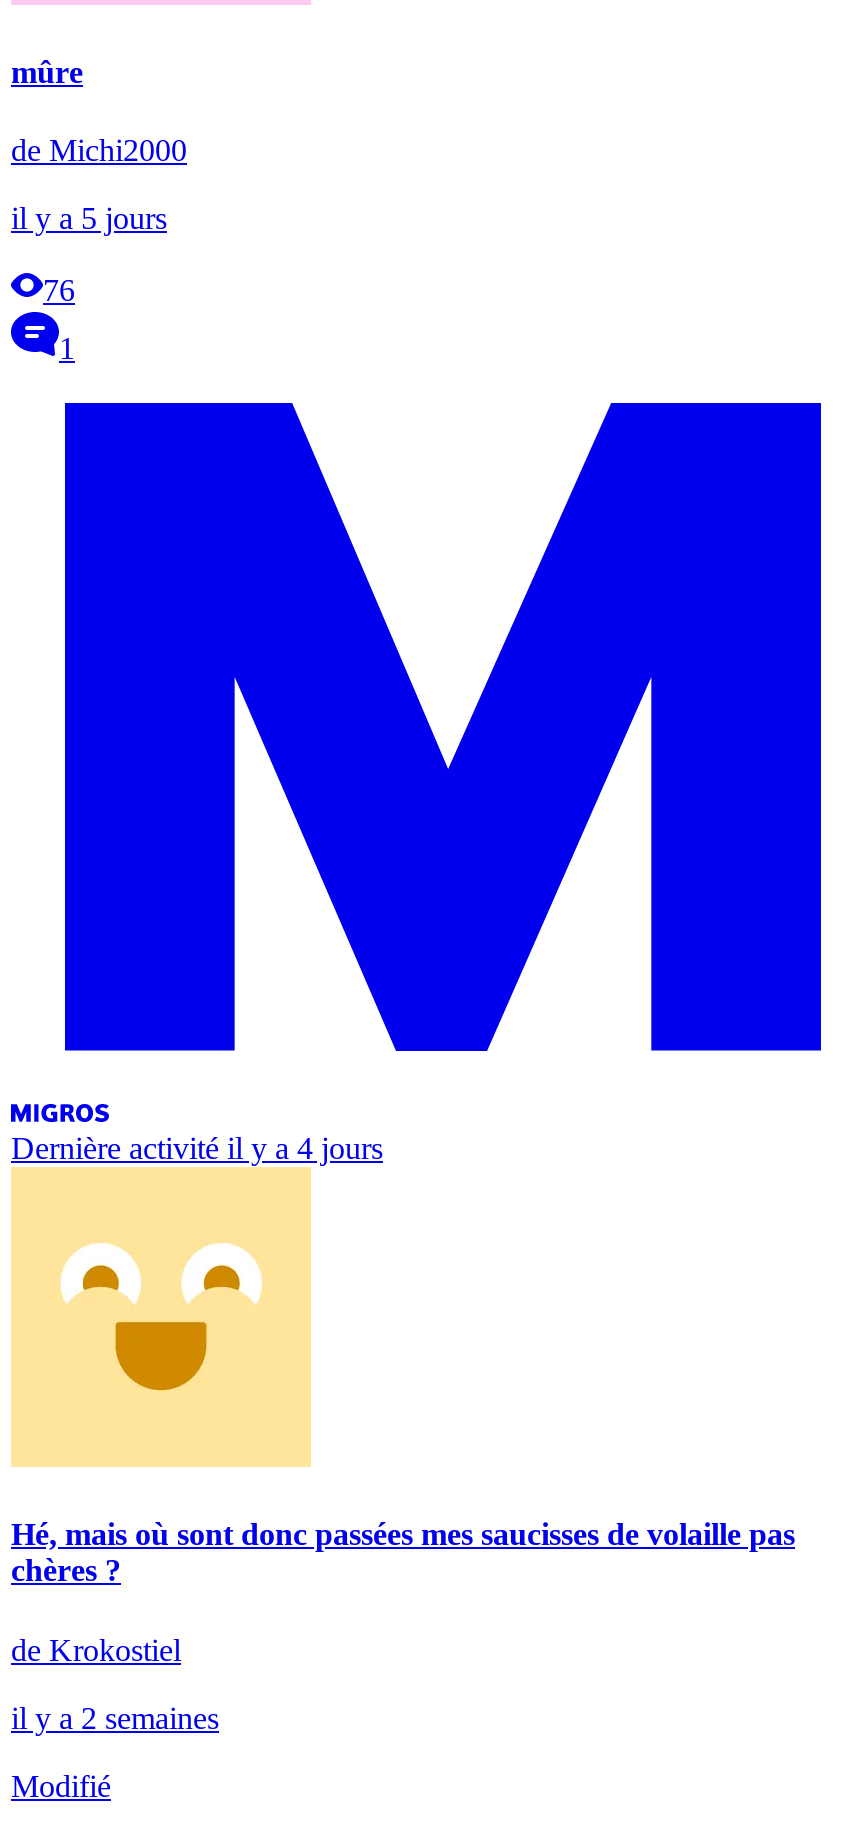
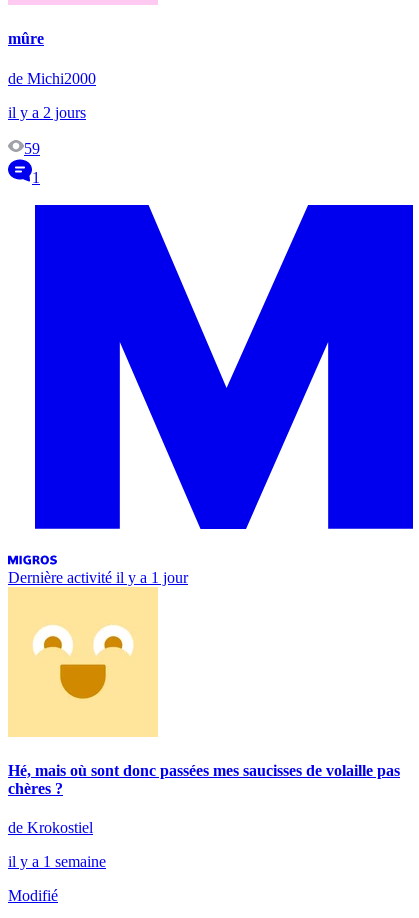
- il y a 5 jours
+ il y a 2 jours

- 76
+ 59

- Dernière activité il y a 4 jours
+ Dernière activité il y a 1 jour

- il y a 2 semaines
+ il y a 1 semaine
